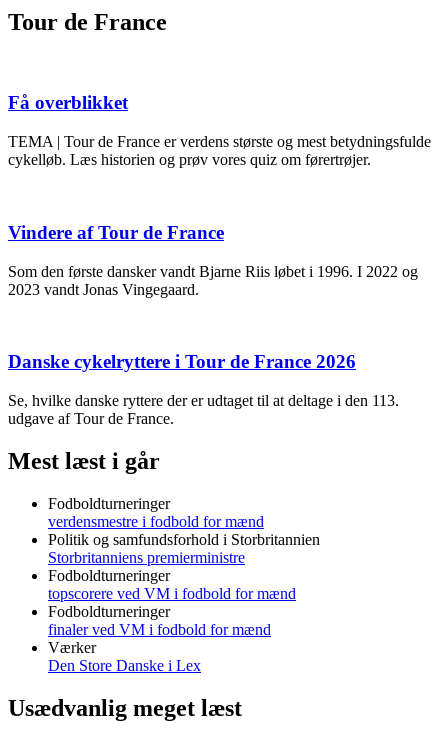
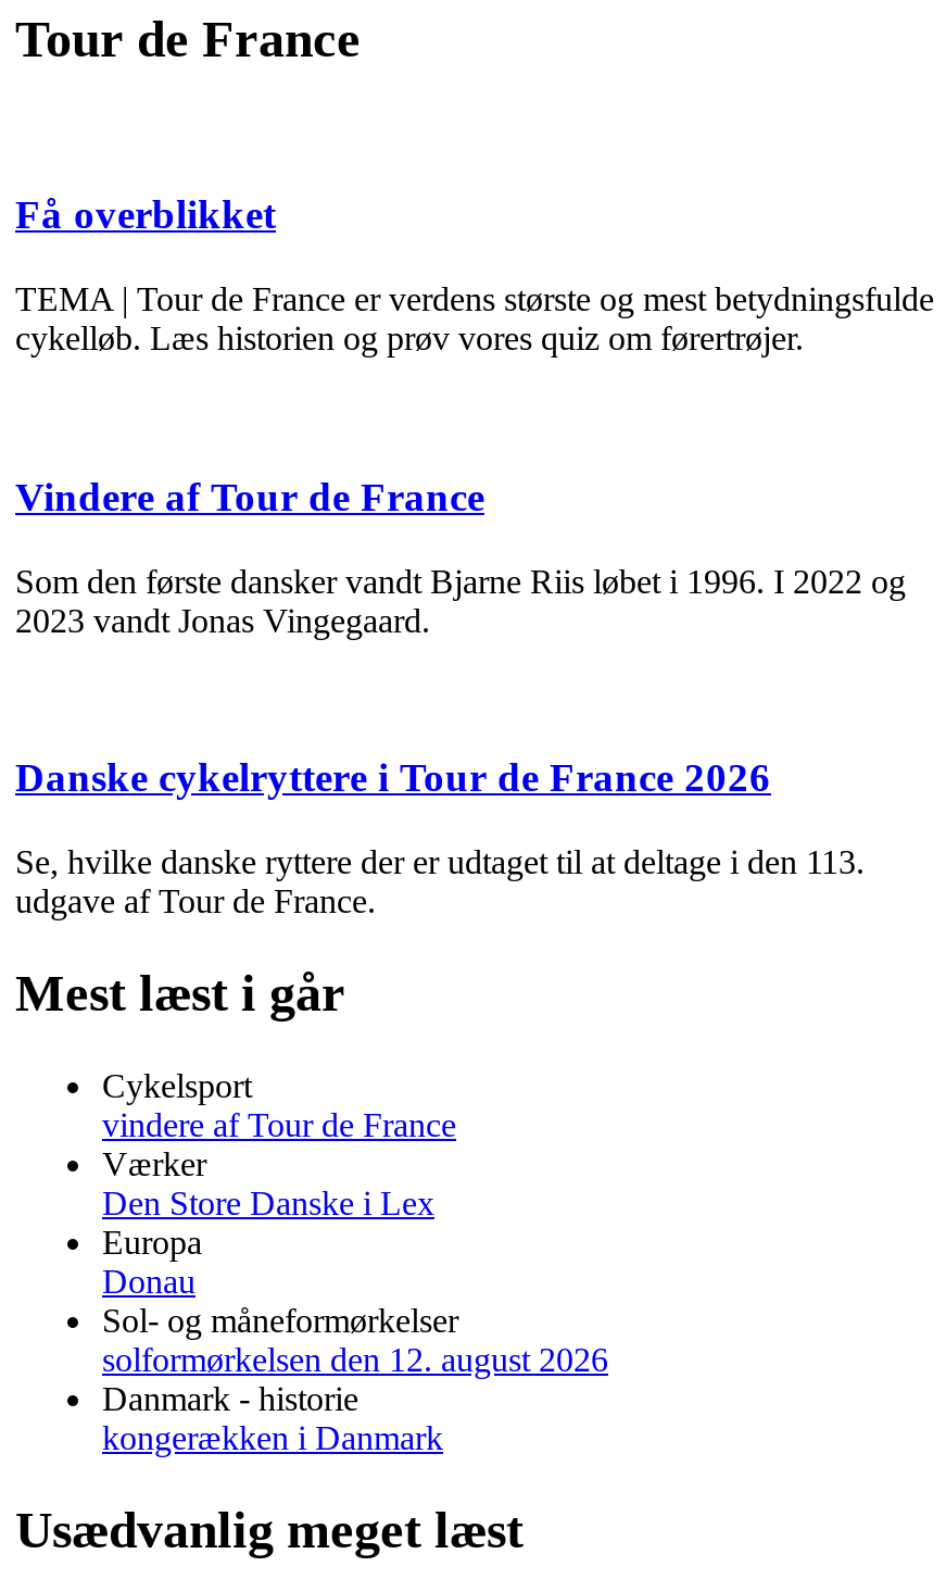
- Fodboldturneringer
- verdensmestre i fodbold for mænd
- Politik og samfundsforhold i Storbritannien
- Storbritanniens premierministre
- Fodboldturneringer
- topscorere ved VM i fodbold for mænd
- Fodboldturneringer
- finaler ved VM i fodbold for mænd
+ Cykelsport
+ vindere af Tour de France

moved up: Værker | Den Store Danske i Lex

+ Europa
+ Donau
+ Sol- og måneformørkelser
+ solformørkelsen den 12. august 2026
+ Danmark - historie
+ kongerækken i Danmark
